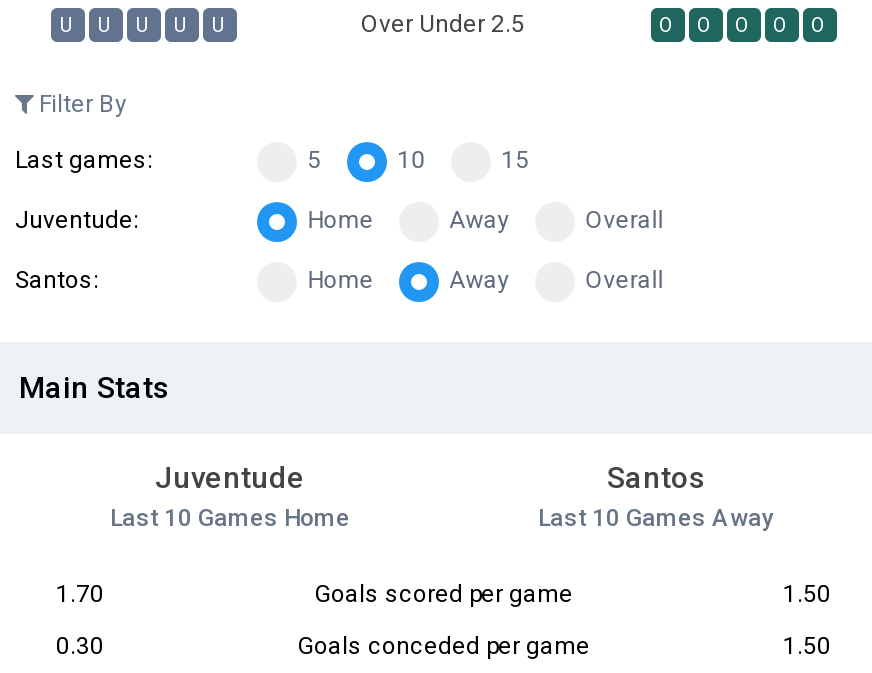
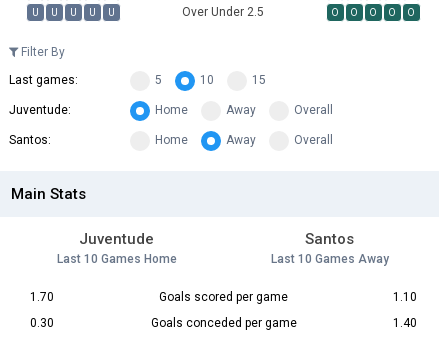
- 1.50
+ 1.10

- 1.50
+ 1.40
